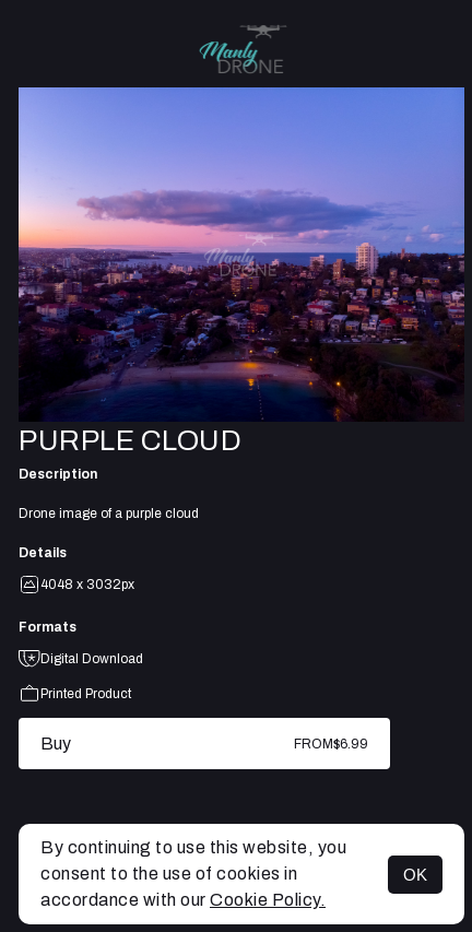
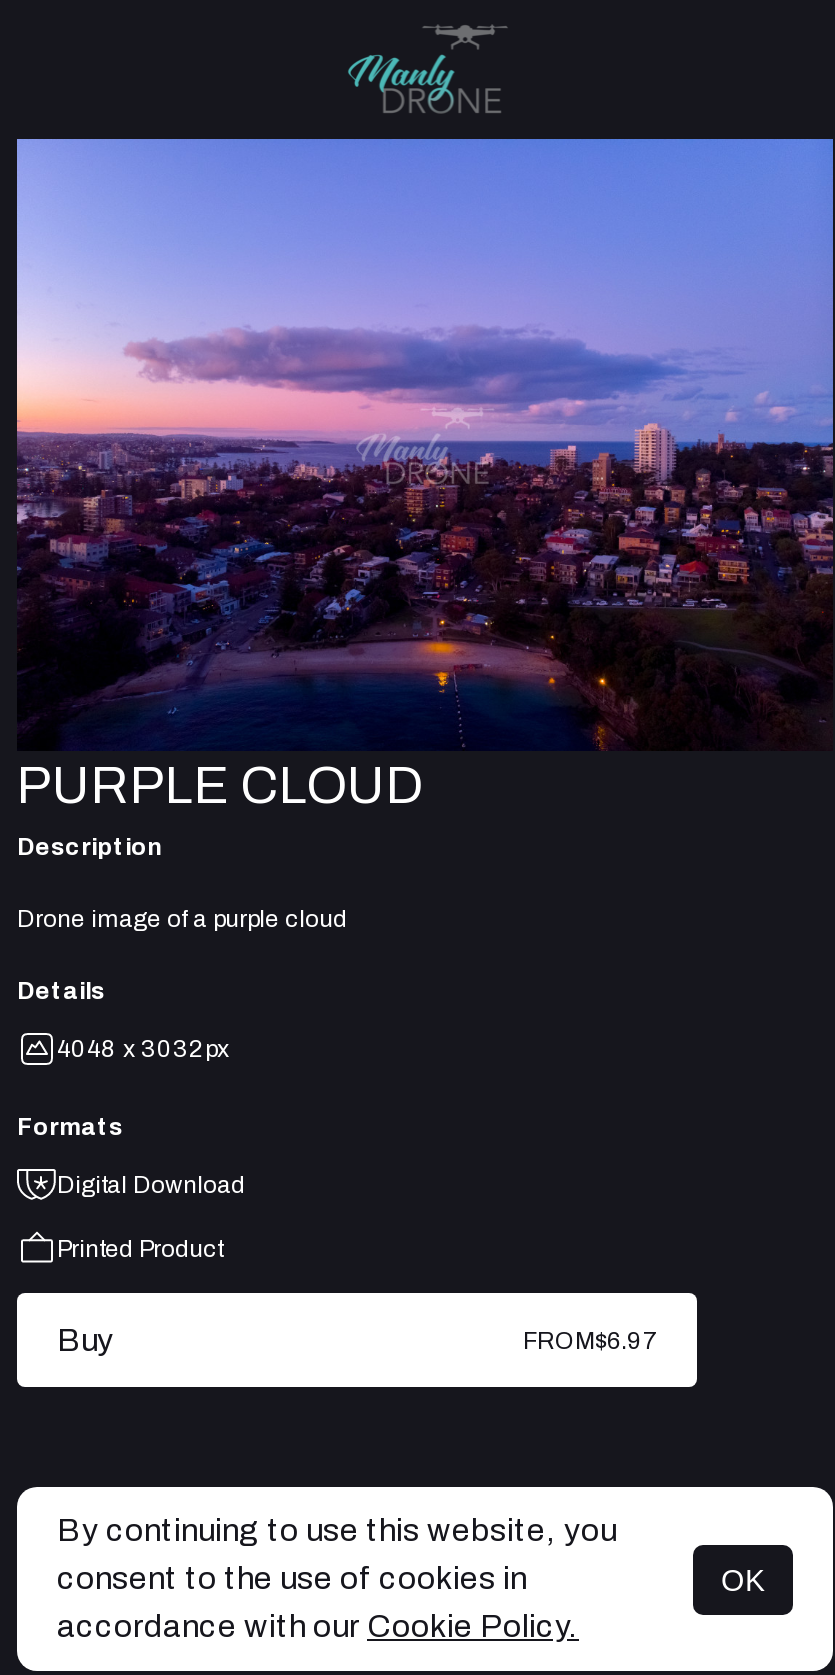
- FROM$6.99
+ FROM$6.97
